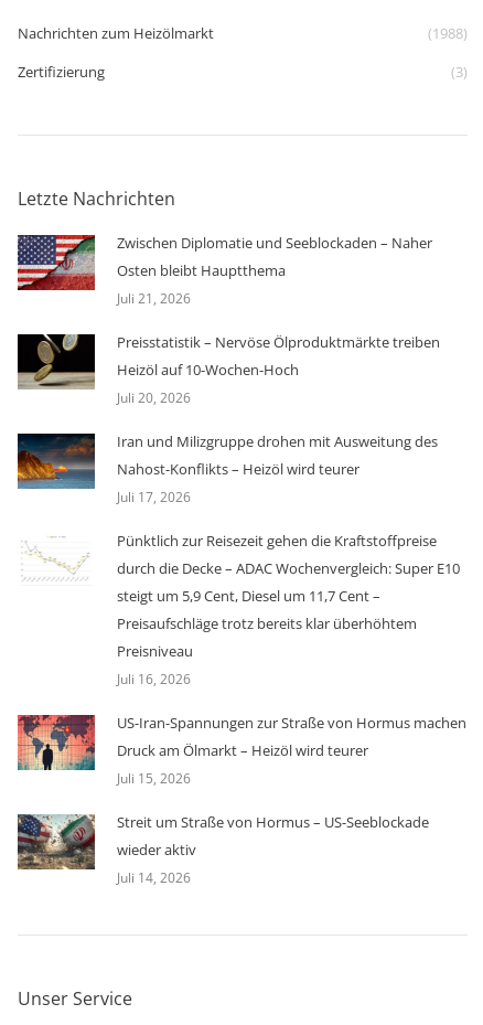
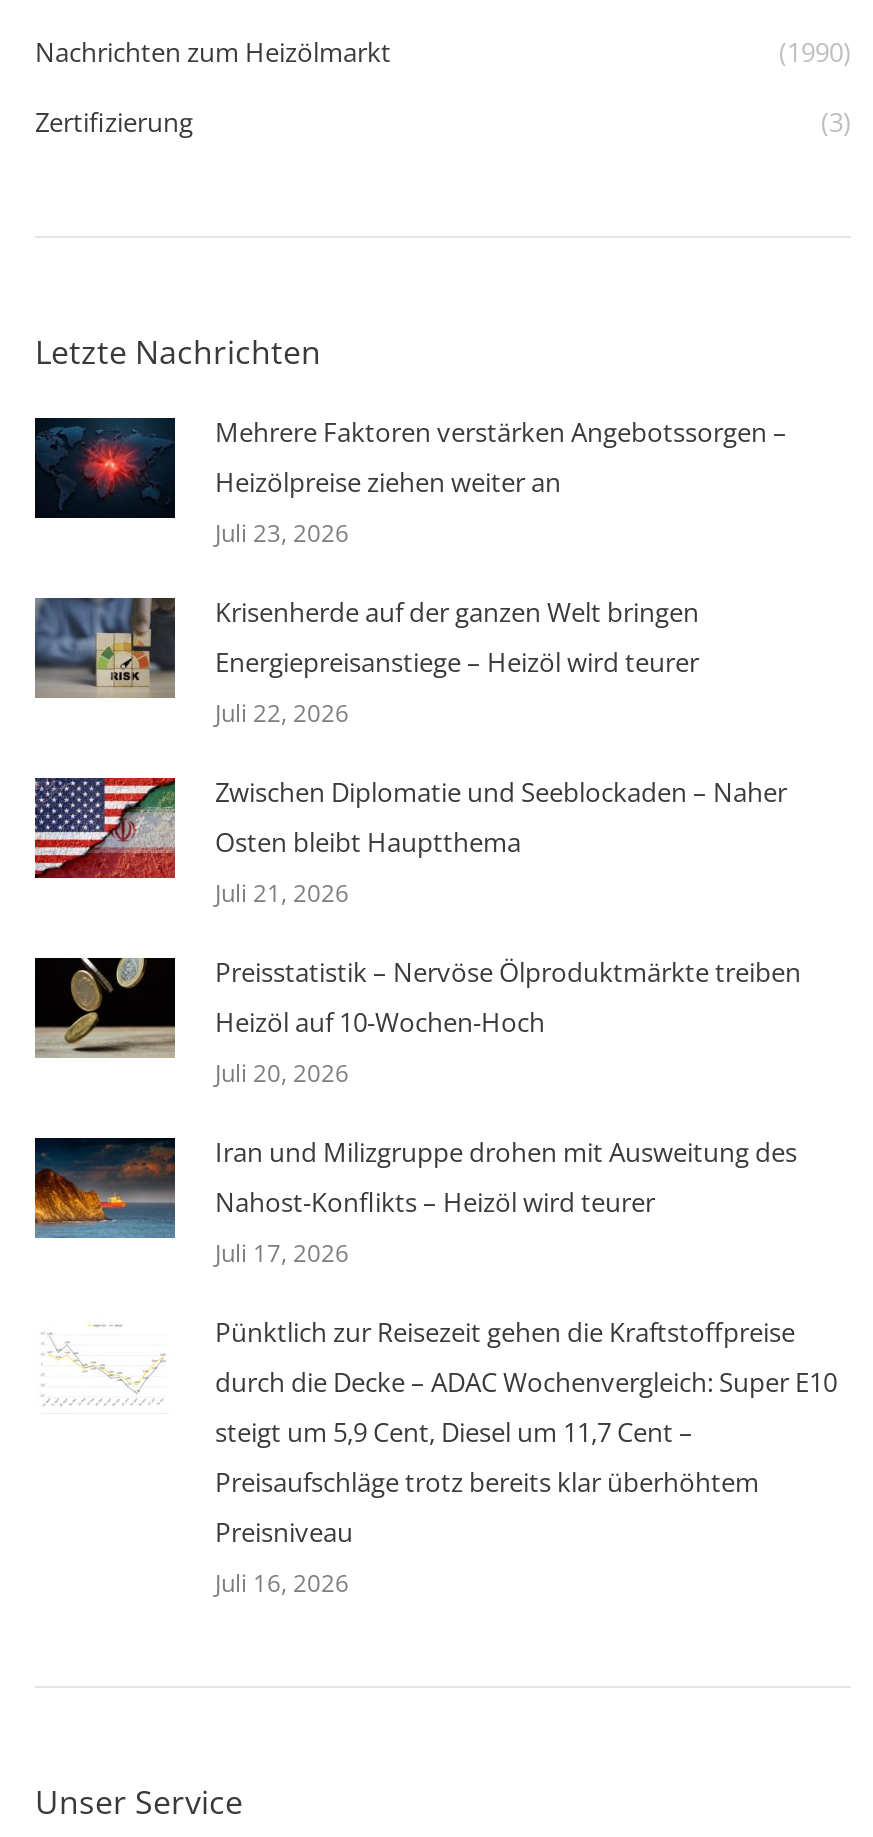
- (1988)
+ (1990)

+ [image]
+ Mehrere Faktoren verstärken Angebotssorgen –
+ Heizölpreise ziehen weiter an
+ Juli 23, 2026
+ Krisenherde auf der ganzen Welt bringen
+ Energiepreisanstiege – Heizöl wird teurer
+ Juli 22, 2026

+ [image]

moved down: [image] | Zwischen Diplomatie und Seeblockaden – Naher | Osten bleibt Hauptthema | ... | Preisniveau | Juli 16, 2026

- [image]
- US-Iran-Spannungen zur Straße von Hormus machen
- Druck am Ölmarkt – Heizöl wird teurer
- Juli 15, 2026
- Streit um Straße von Hormus – US-Seeblockade
- wieder aktiv
- Juli 14, 2026

- [image]
